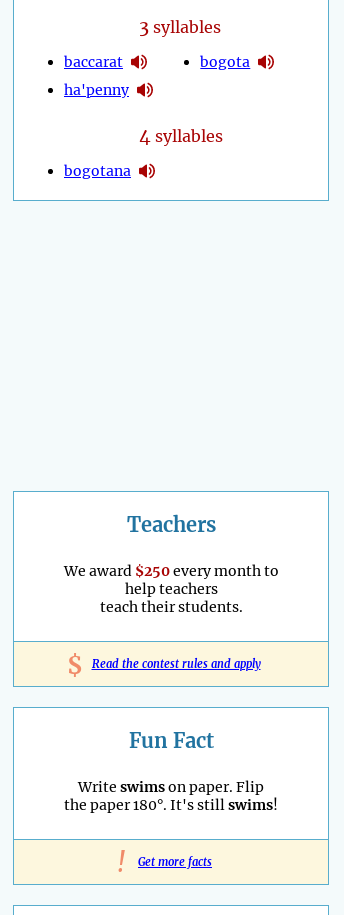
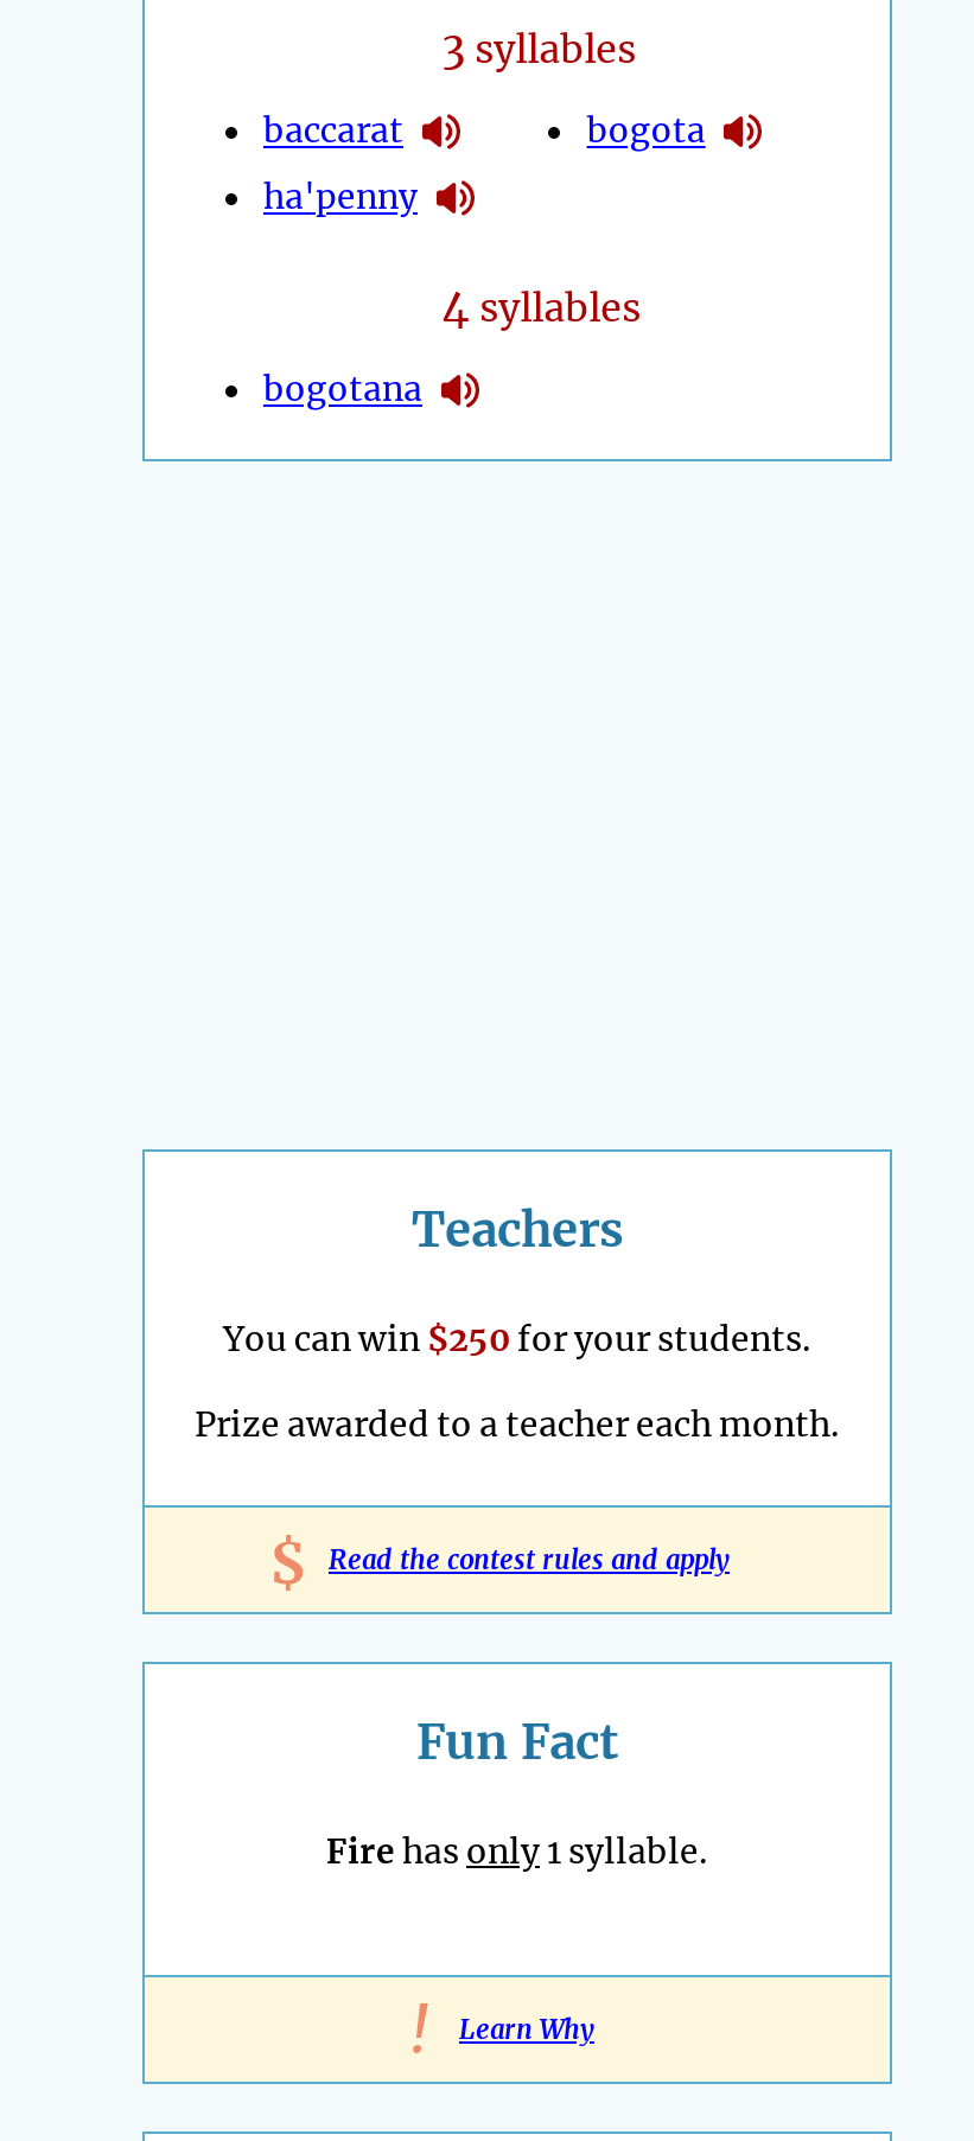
- We award $250 every month to
- help teachers
- teach their students.
+ You can win $250 for your students.
+ Prize awarded to a teacher each month.

- Write swims on paper. Flip
- the paper 180°. It's still swims!
+ Fire has only 1 syllable.

- Get more facts
+ Learn Why
